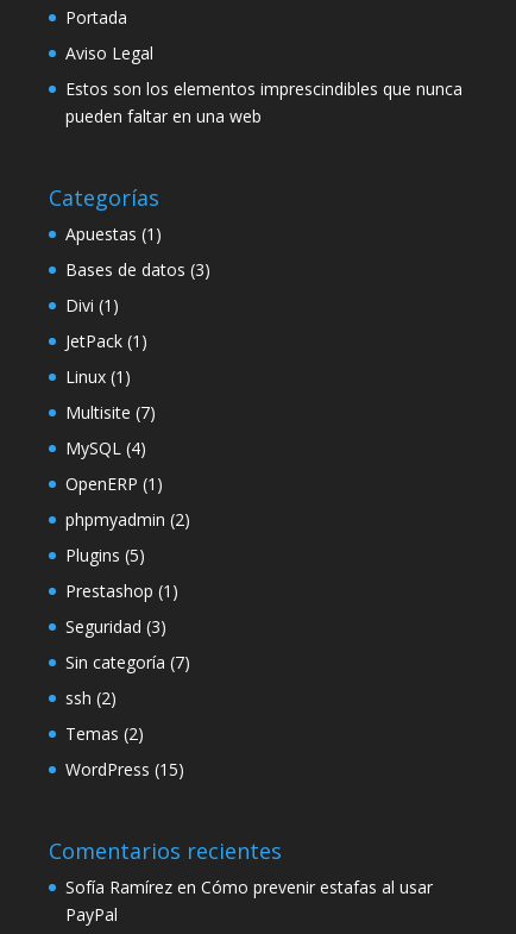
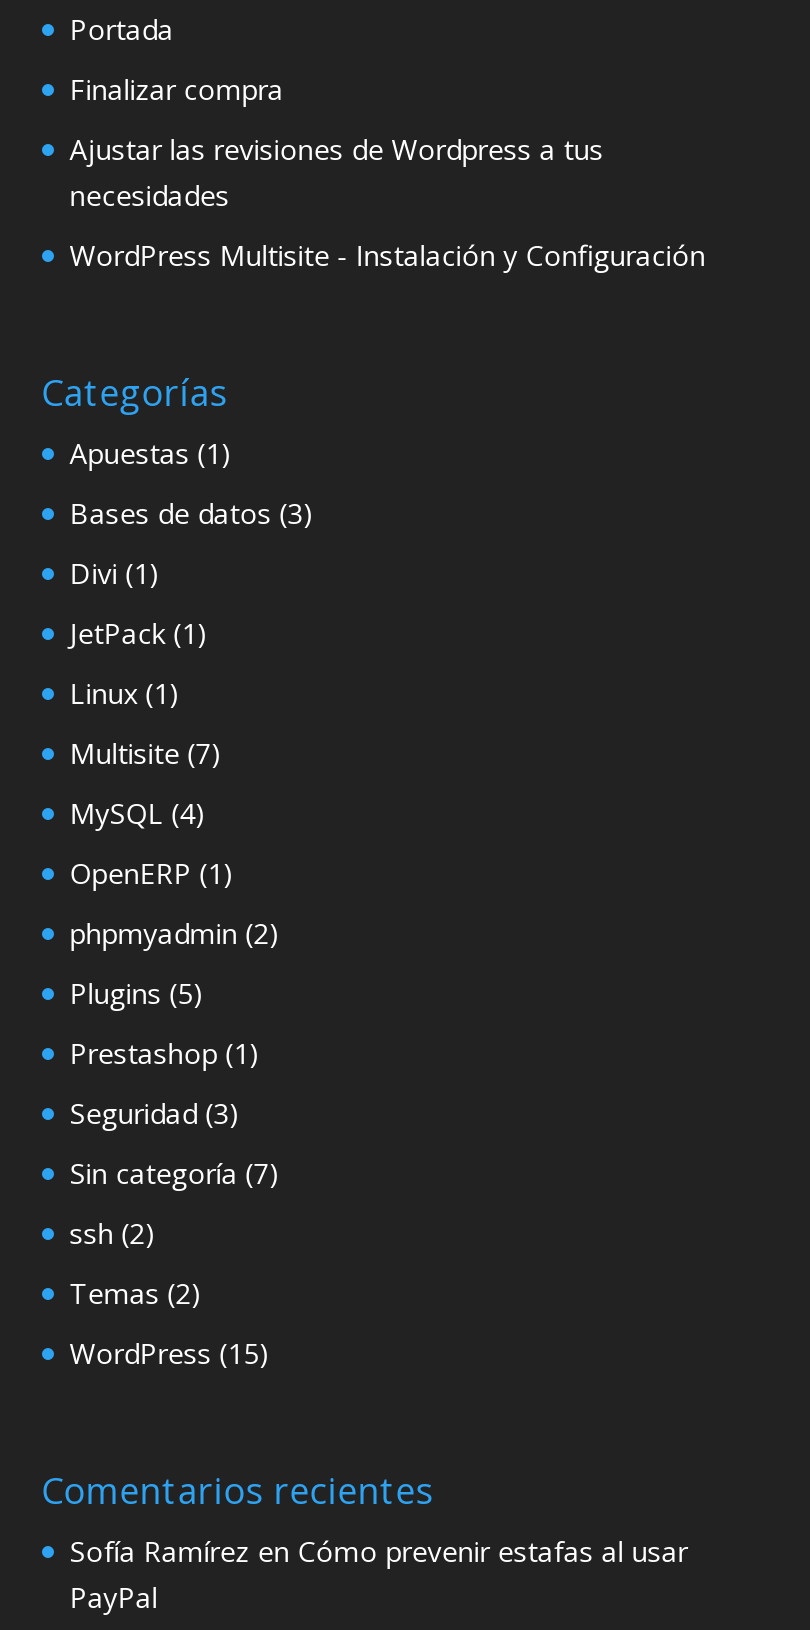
- Aviso Legal
- Estos son los elementos imprescindibles que nunca
- pueden faltar en una web
+ Finalizar compra
+ Ajustar las revisiones de Wordpress a tus
+ necesidades
+ WordPress Multisite - Instalación y Configuración
